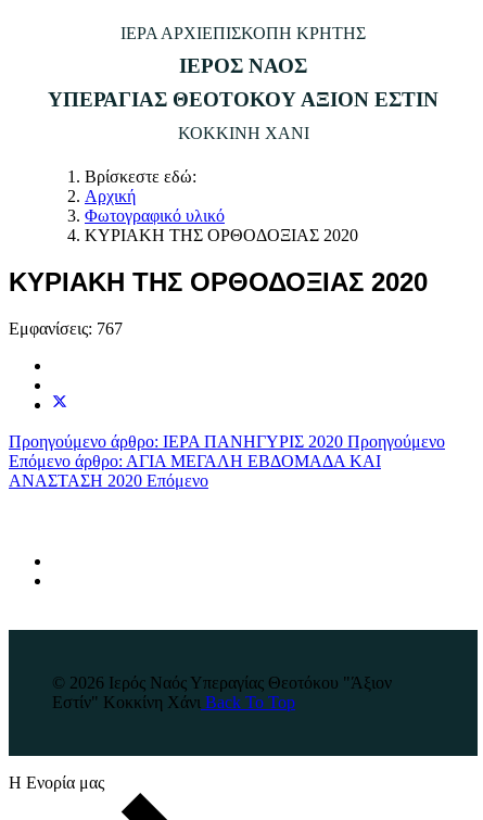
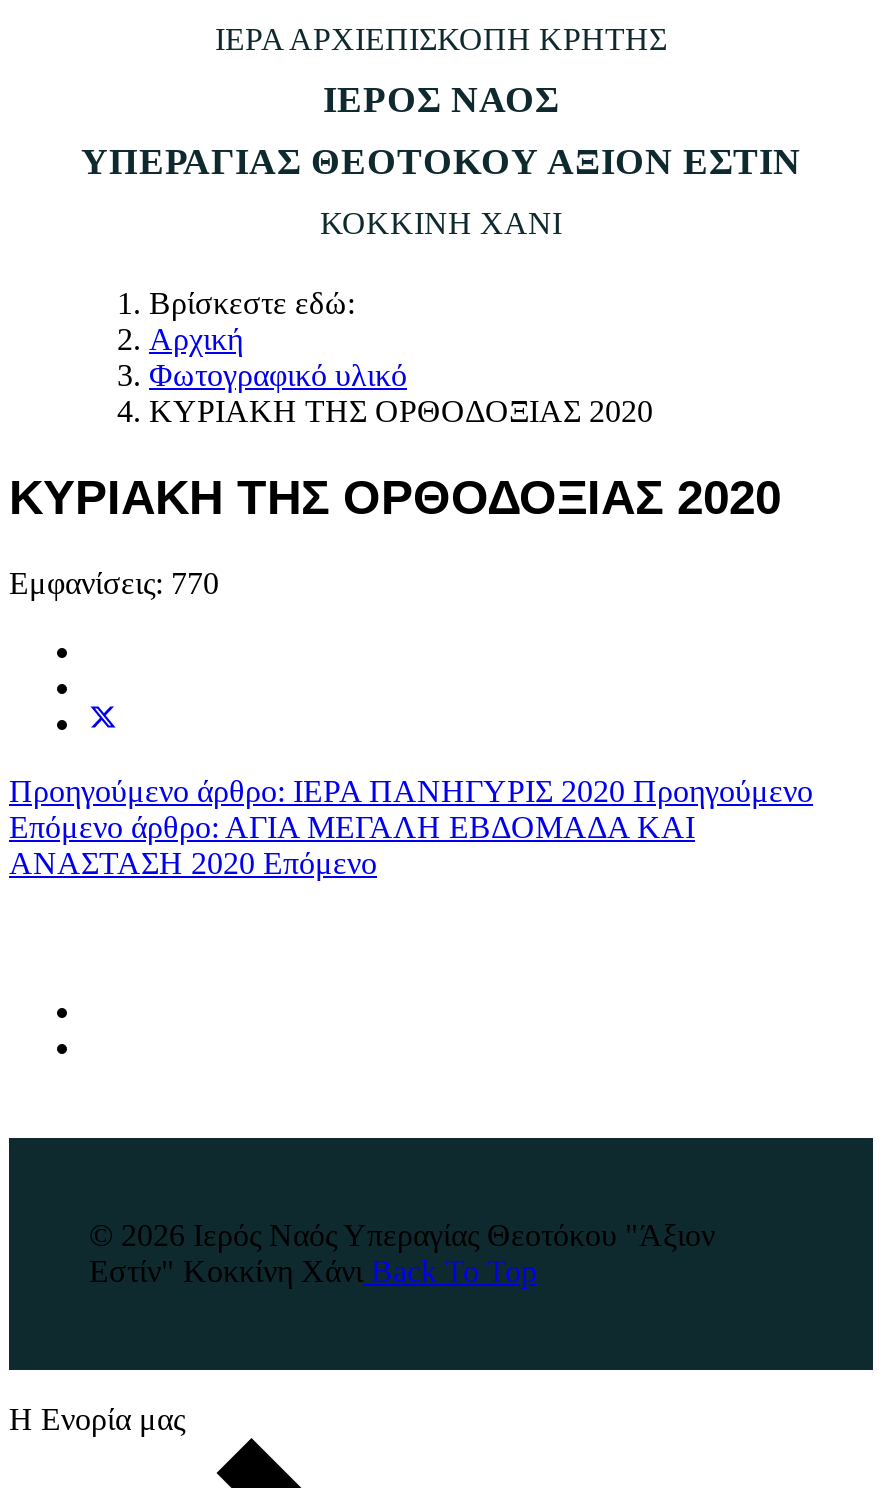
- Εμφανίσεις: 767
+ Εμφανίσεις: 770
